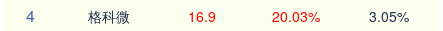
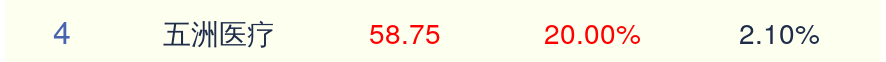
- 格科微
- 16.9
- 20.03%
- 3.05%
+ 五洲医疗
+ 58.75
+ 20.00%
+ 2.10%
